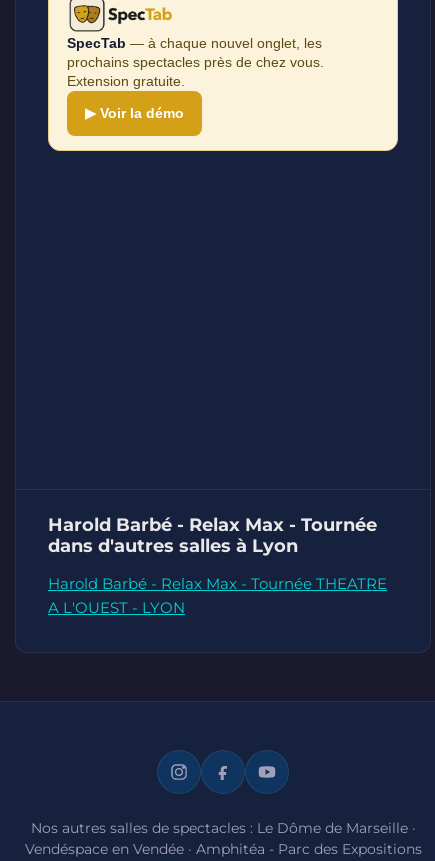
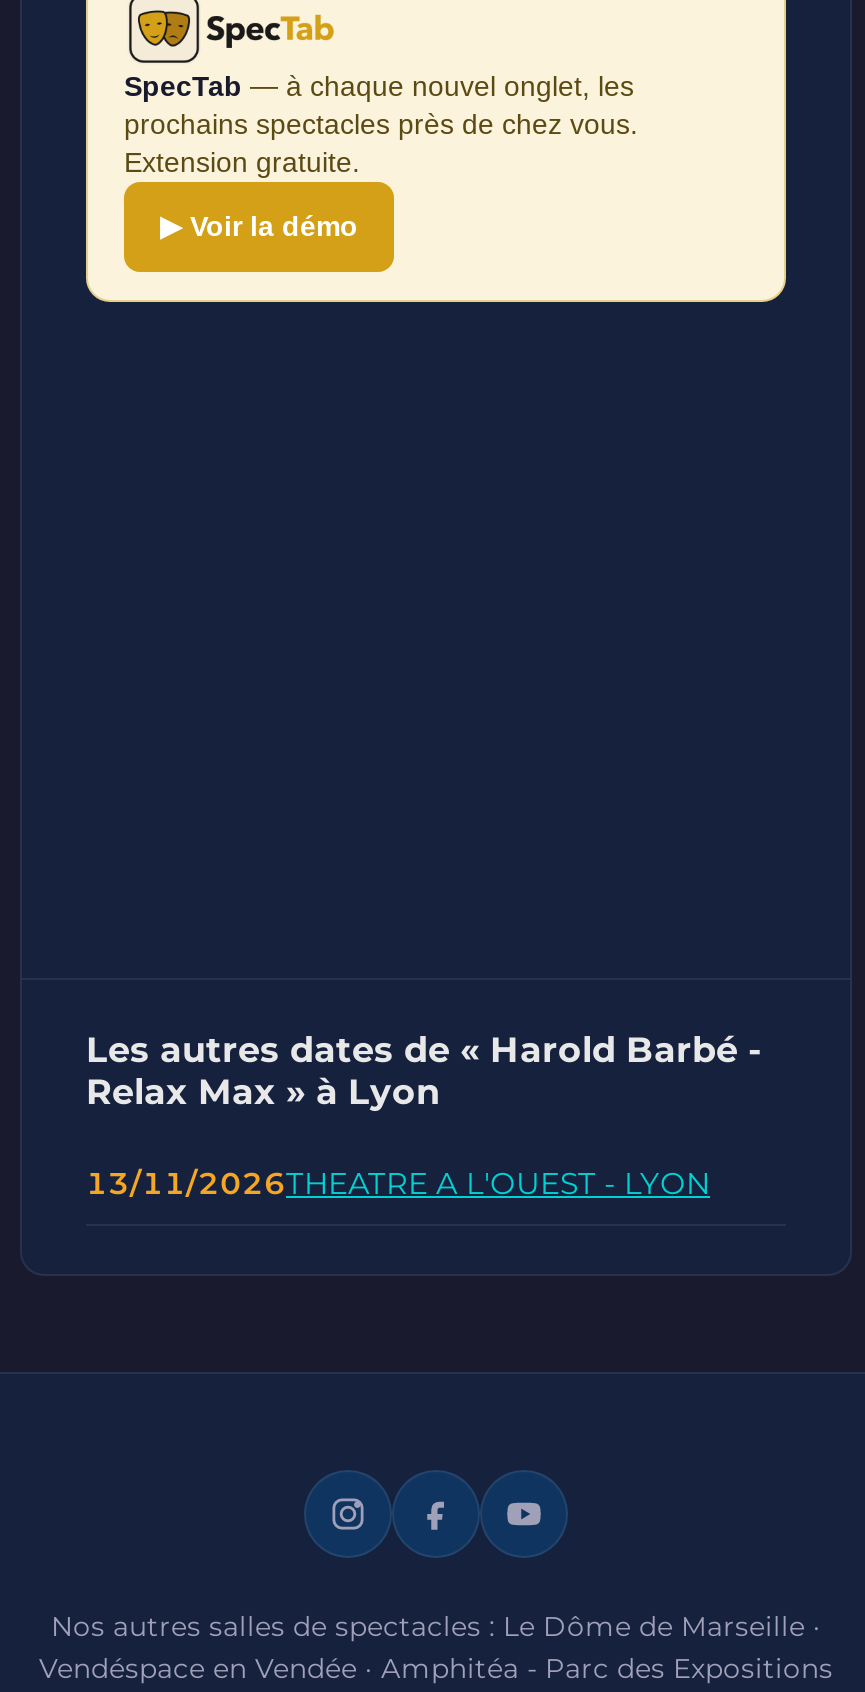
- Harold Barbé - Relax Max - Tournée
- dans d'autres salles à Lyon
+ Les autres dates de « Harold Barbé -
+ Relax Max » à Lyon

- Harold Barbé - Relax Max - Tournée THEATRE
- A L'OUEST - LYON
+ 13/11/2026THEATRE A L'OUEST - LYON
